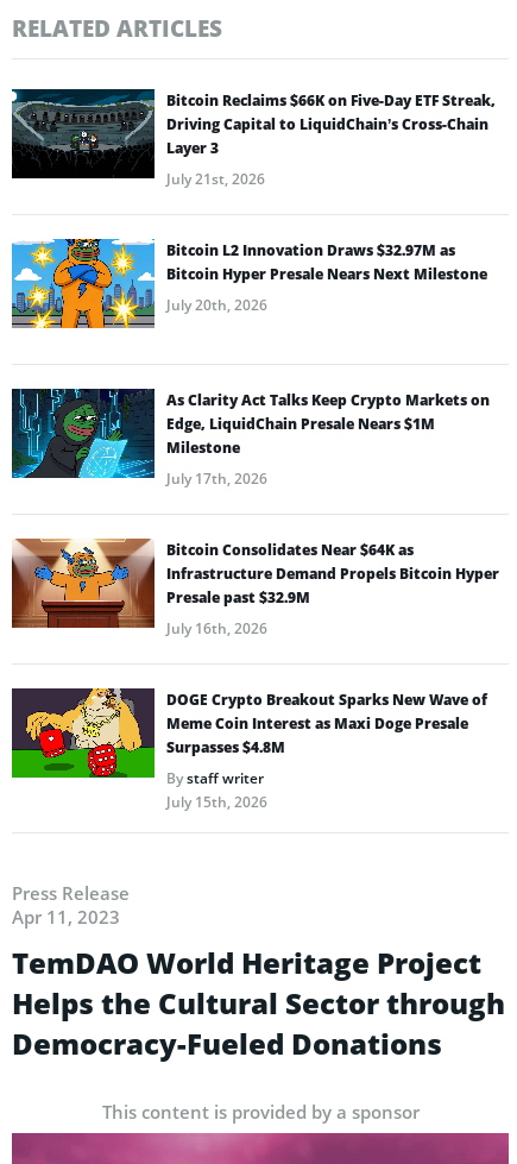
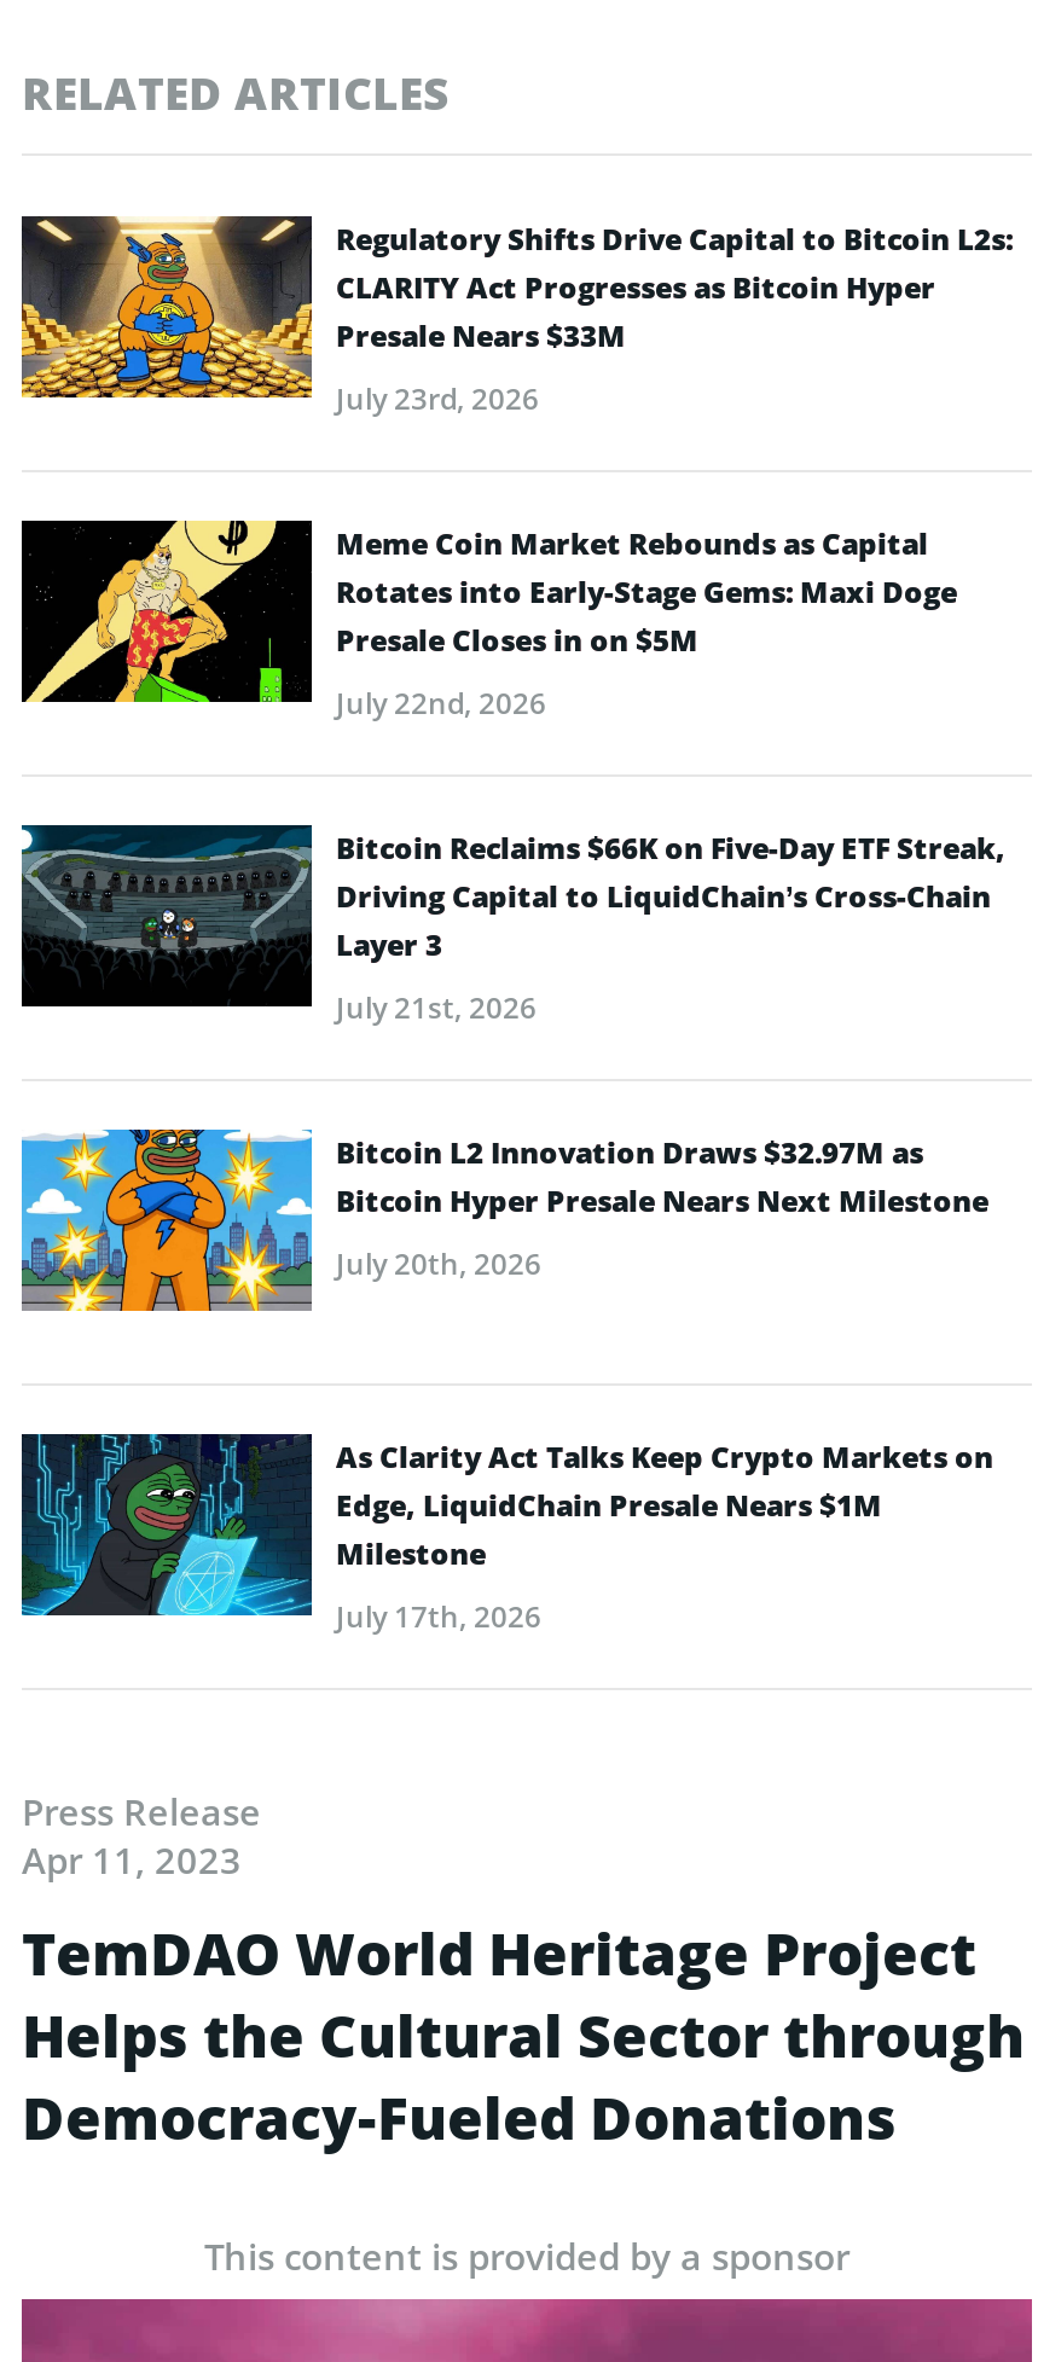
+ [image]
+ Regulatory Shifts Drive Capital to Bitcoin L2s:
+ CLARITY Act Progresses as Bitcoin Hyper
+ Presale Nears $33M
+ July 23rd, 2026

+ [image]
+ Meme Coin Market Rebounds as Capital
+ Rotates into Early-Stage Gems: Maxi Doge
+ Presale Closes in on $5M
+ July 22nd, 2026

moved down: [image] | Bitcoin Reclaims $66K on Five-Day ETF Streak, | Driving Capital to LiquidChain’s Cross-Chain | ... | Milestone | July 17th, 2026

- [image]
- Bitcoin Consolidates Near $64K as
- Infrastructure Demand Propels Bitcoin Hyper
- Presale past $32.9M
- July 16th, 2026

- [image]
- DOGE Crypto Breakout Sparks New Wave of
- Meme Coin Interest as Maxi Doge Presale
- Surpasses $4.8M
- By staff writer
- July 15th, 2026
